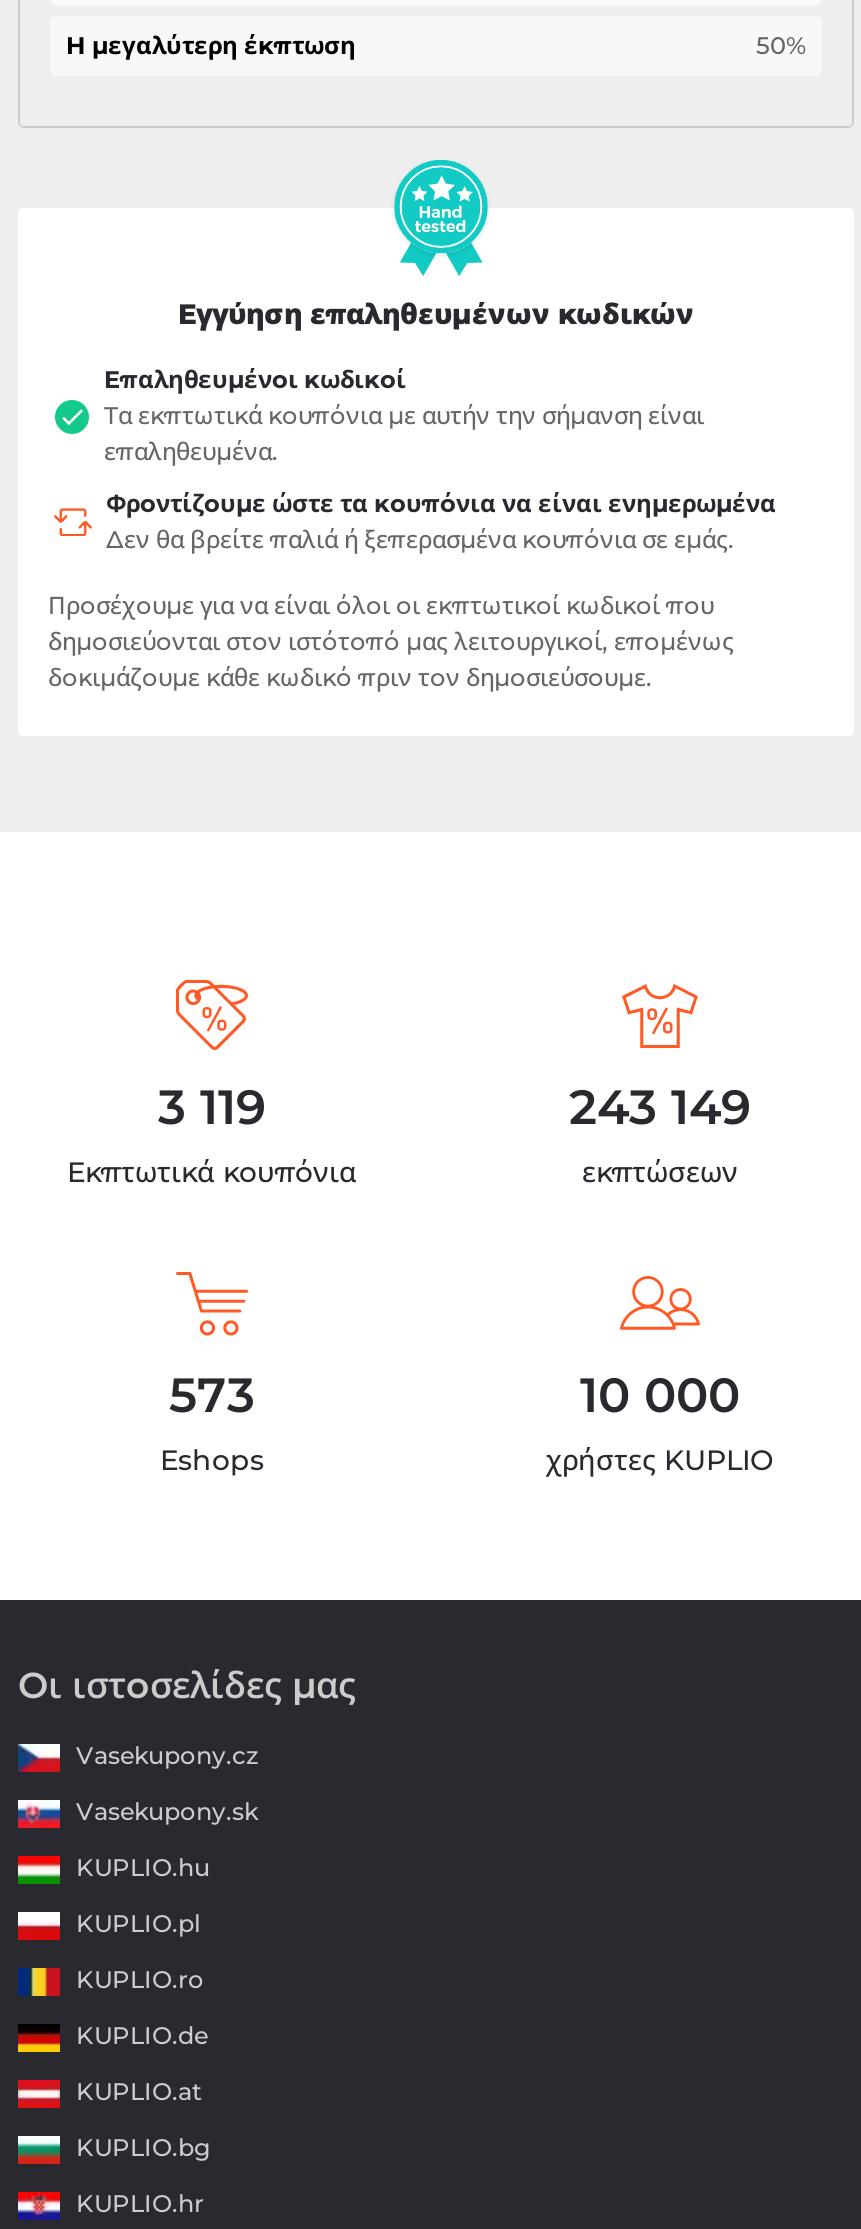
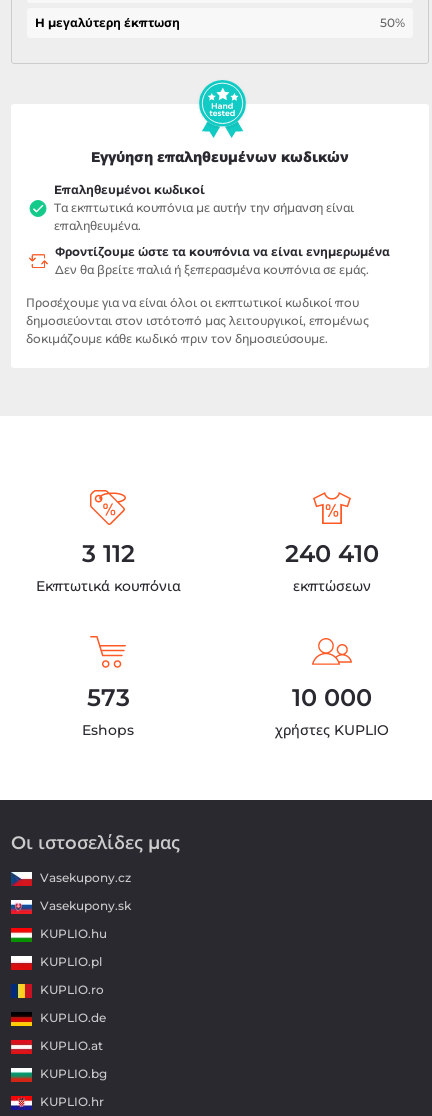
- 3 119
+ 3 112

- 243 149
+ 240 410
